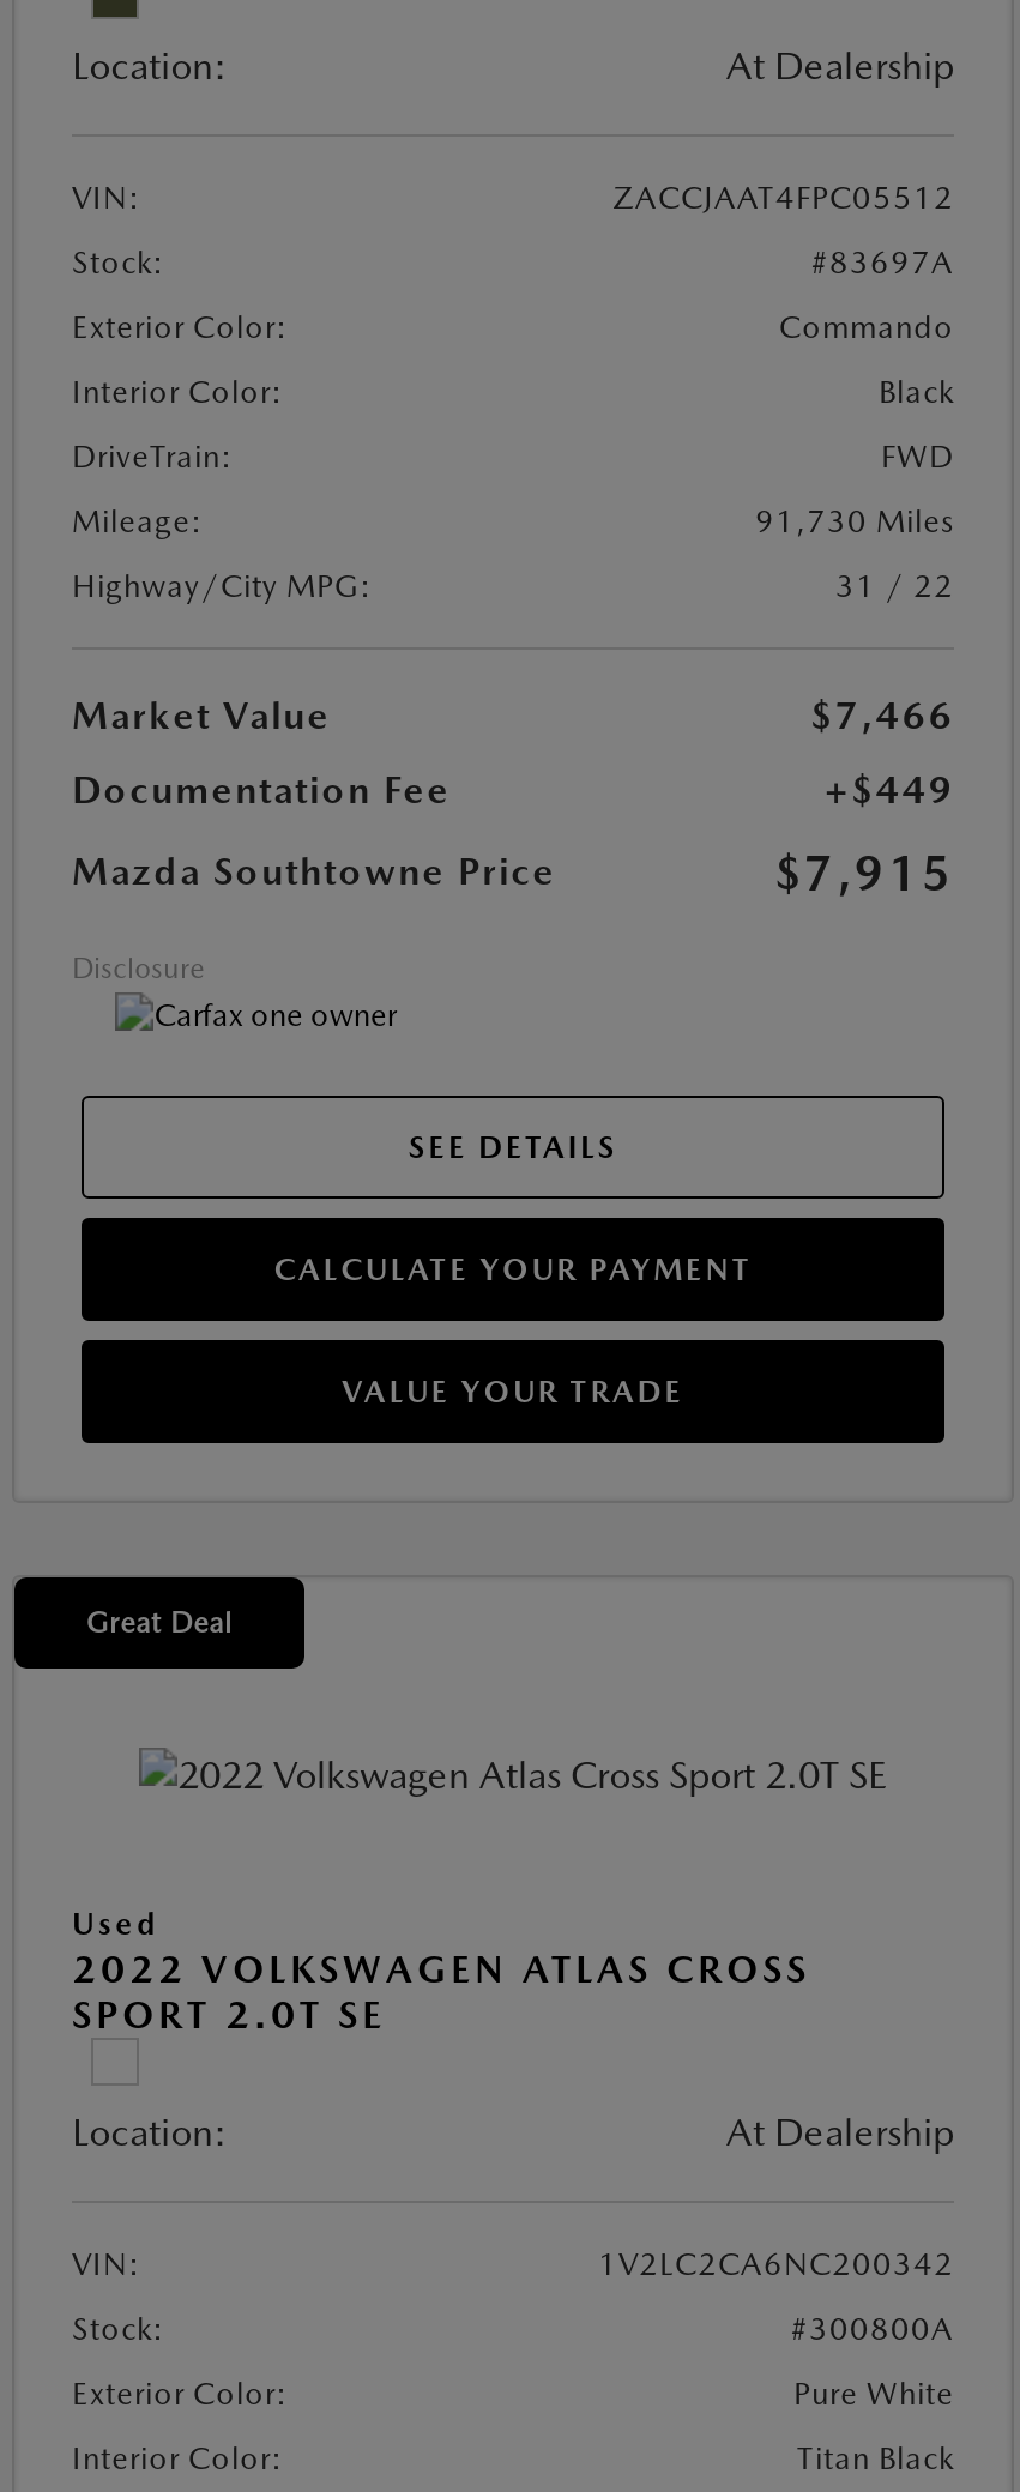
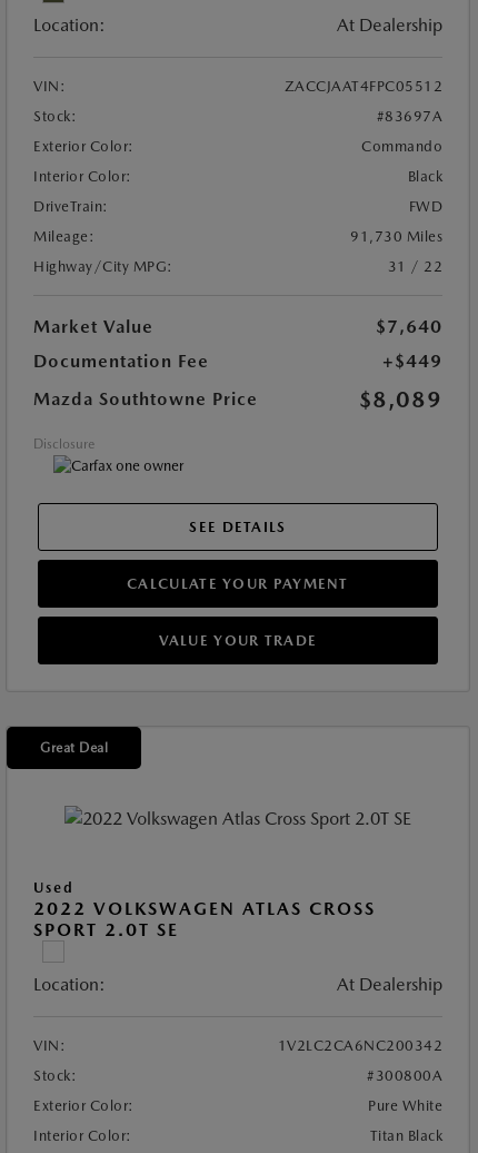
- $7,466
+ $7,640

- $7,915
+ $8,089
